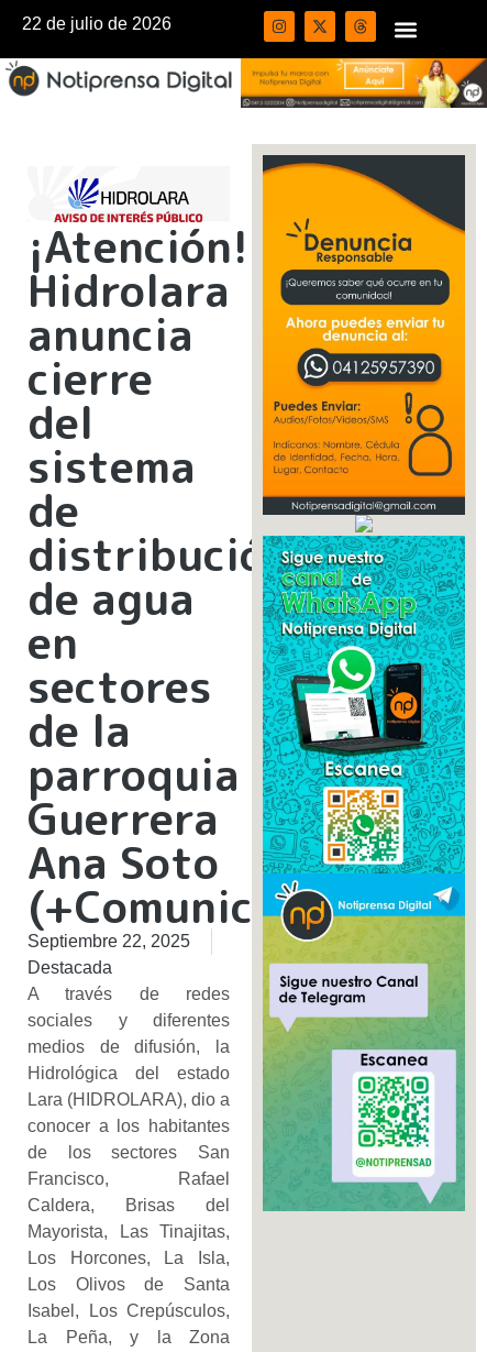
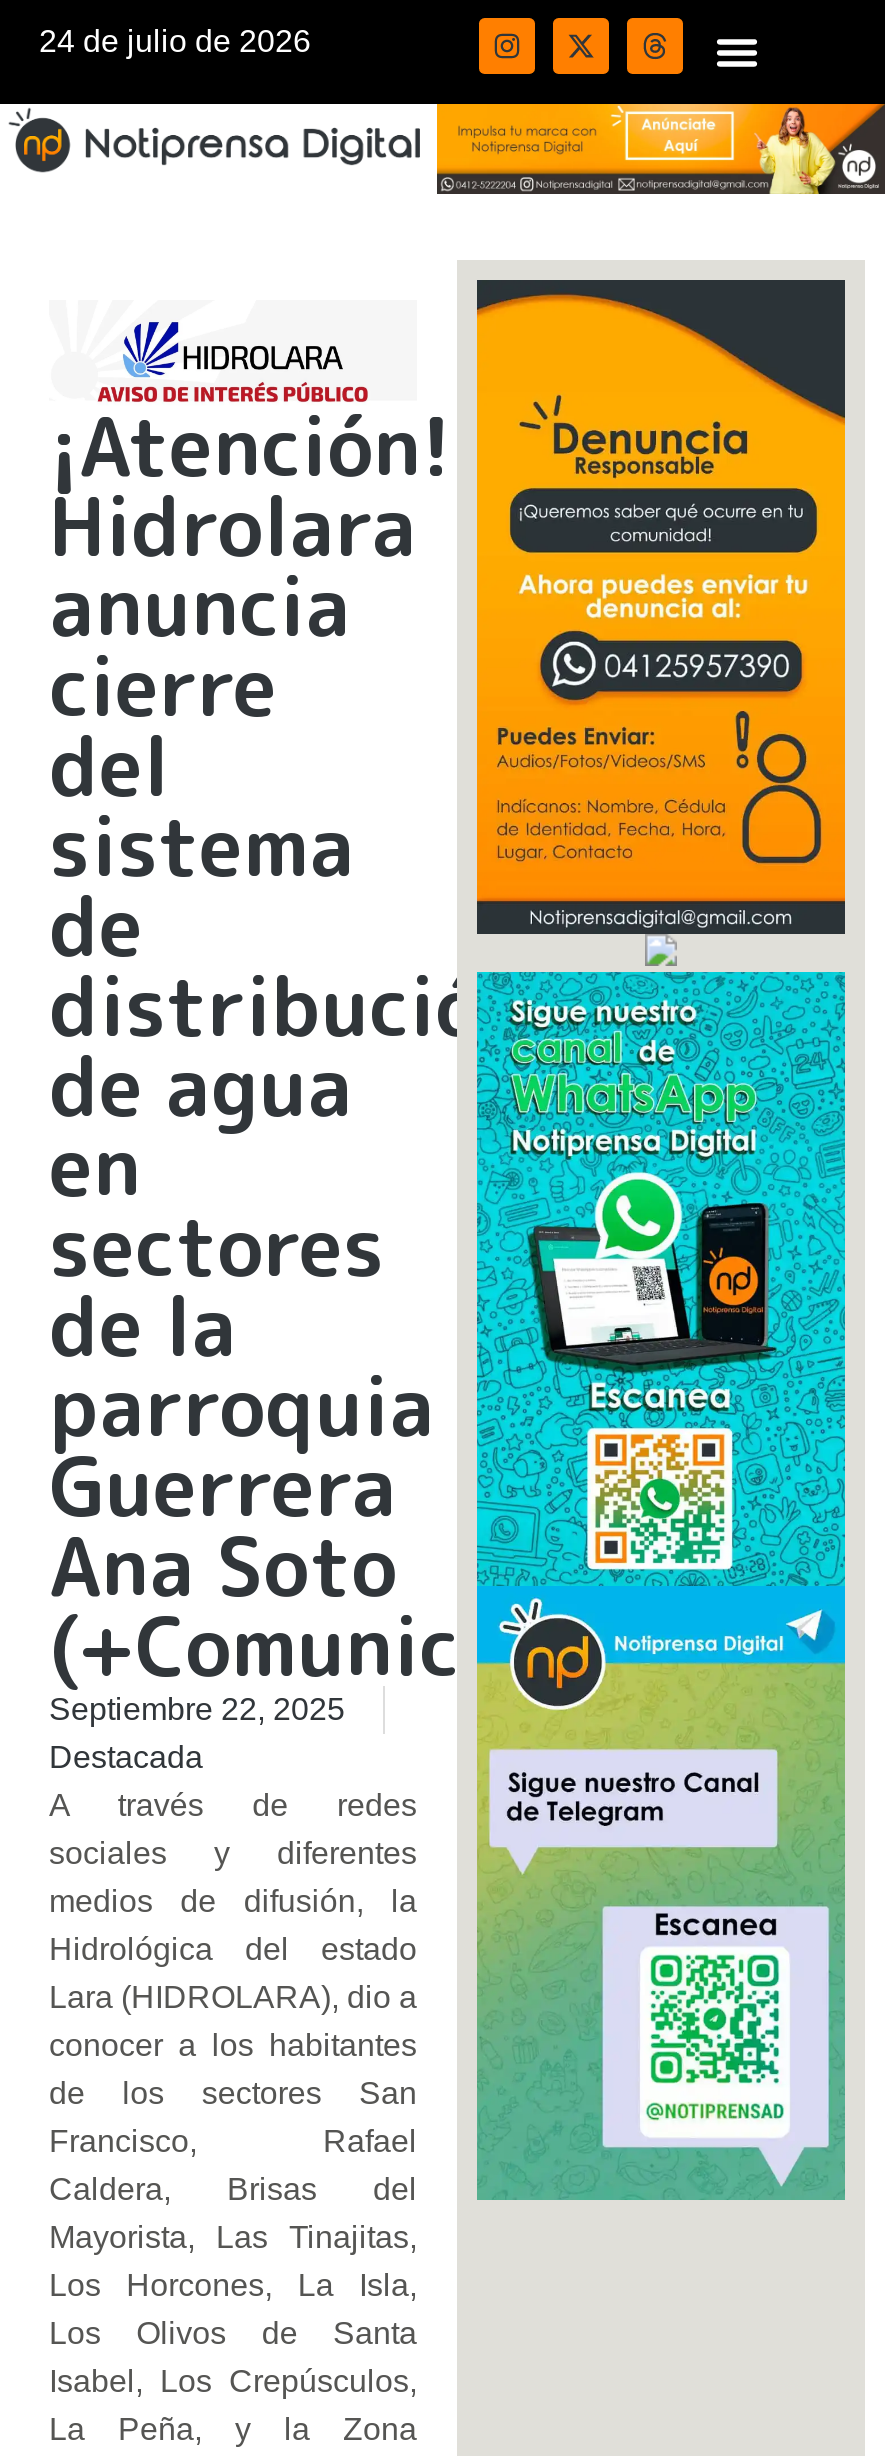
- 22 de julio de 2026
+ 24 de julio de 2026
